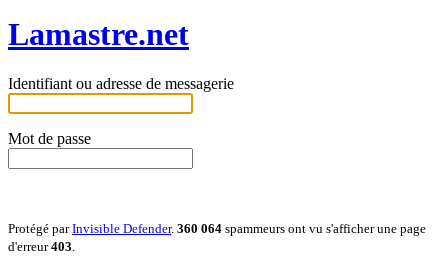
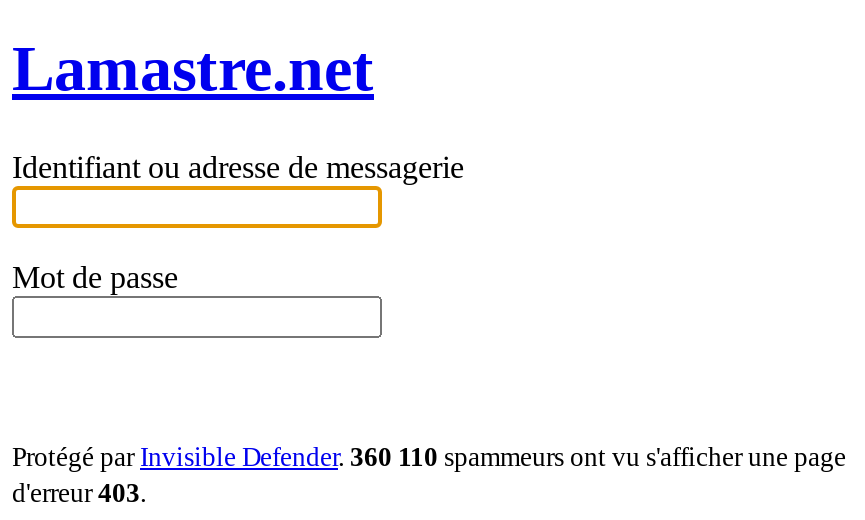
- Protégé par Invisible Defender. 360 064 spammeurs ont vu s'afficher une page
+ Protégé par Invisible Defender. 360 110 spammeurs ont vu s'afficher une page
